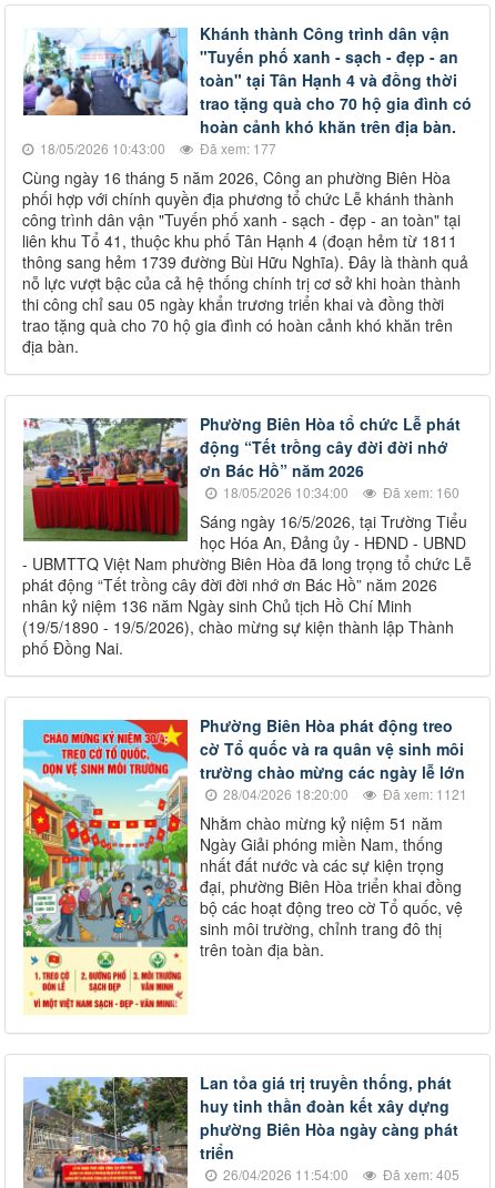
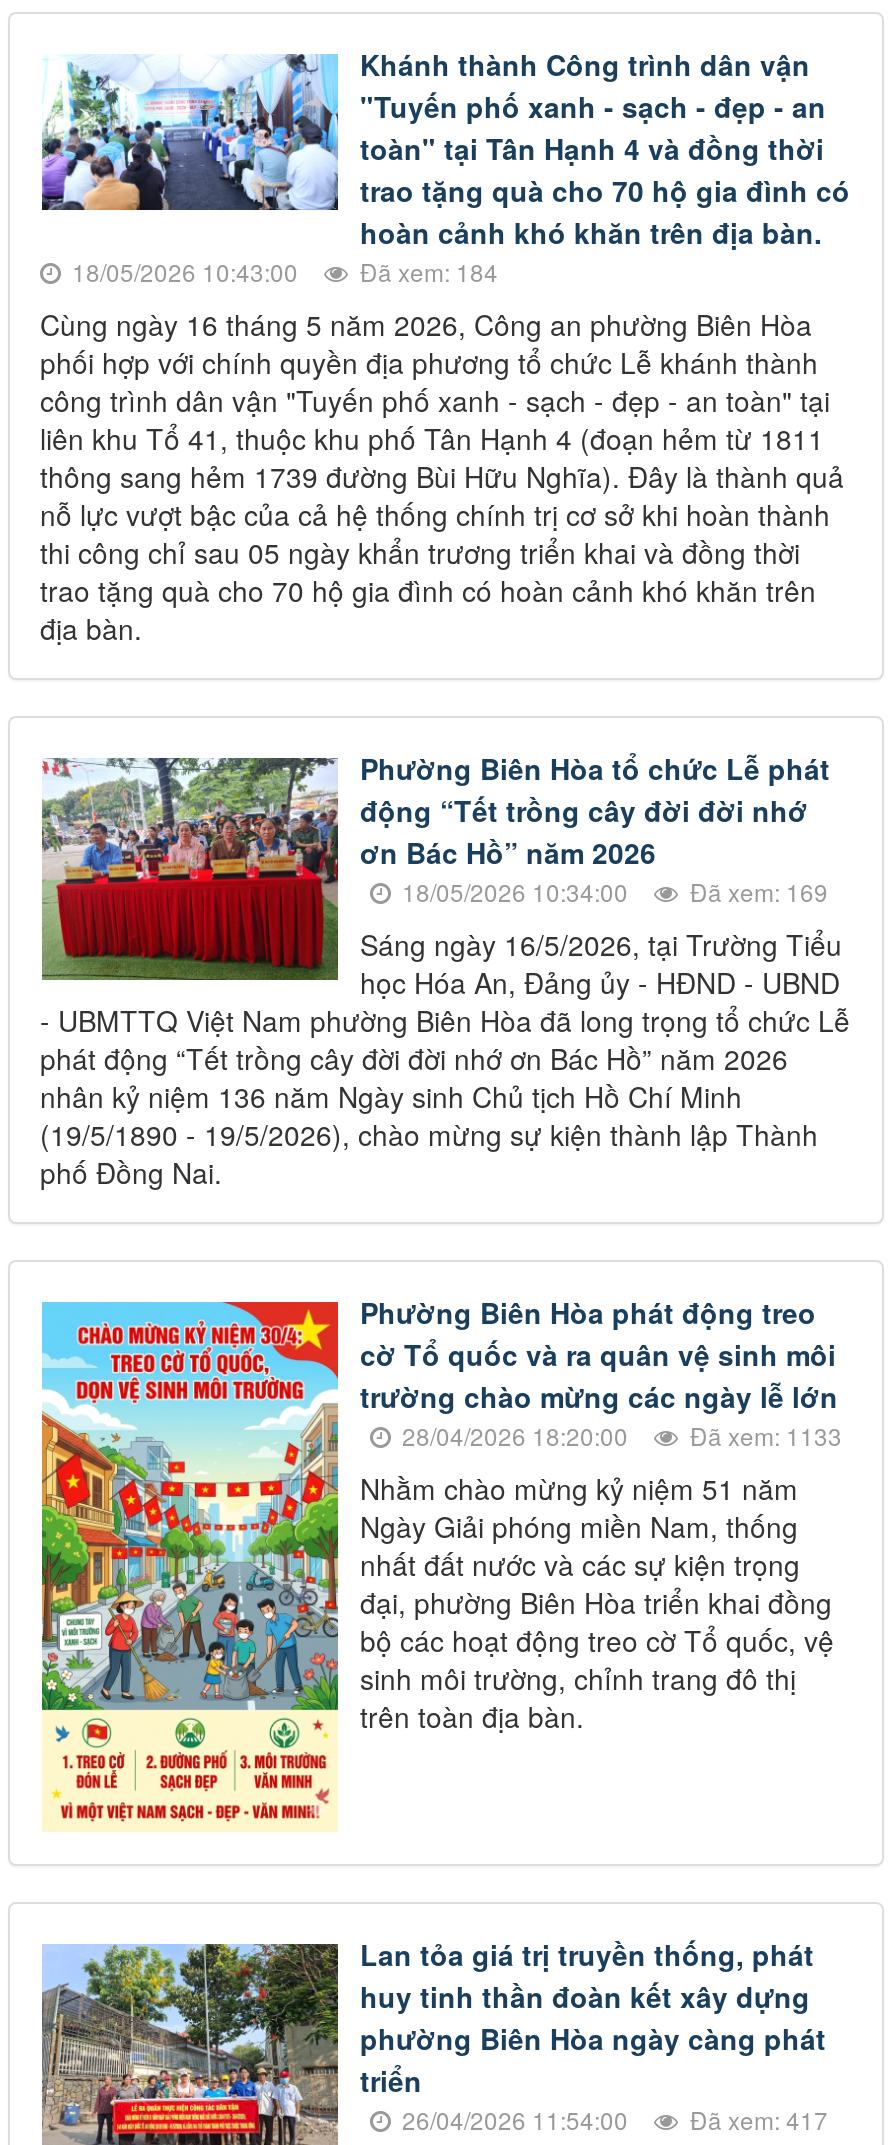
- 18/05/2026 10:43:00 Đã xem: 177
+ 18/05/2026 10:43:00 Đã xem: 184

- 18/05/2026 10:34:00 Đã xem: 160
+ 18/05/2026 10:34:00 Đã xem: 169

- 28/04/2026 18:20:00 Đã xem: 1121
+ 28/04/2026 18:20:00 Đã xem: 1133

- 26/04/2026 11:54:00 Đã xem: 405
+ 26/04/2026 11:54:00 Đã xem: 417
